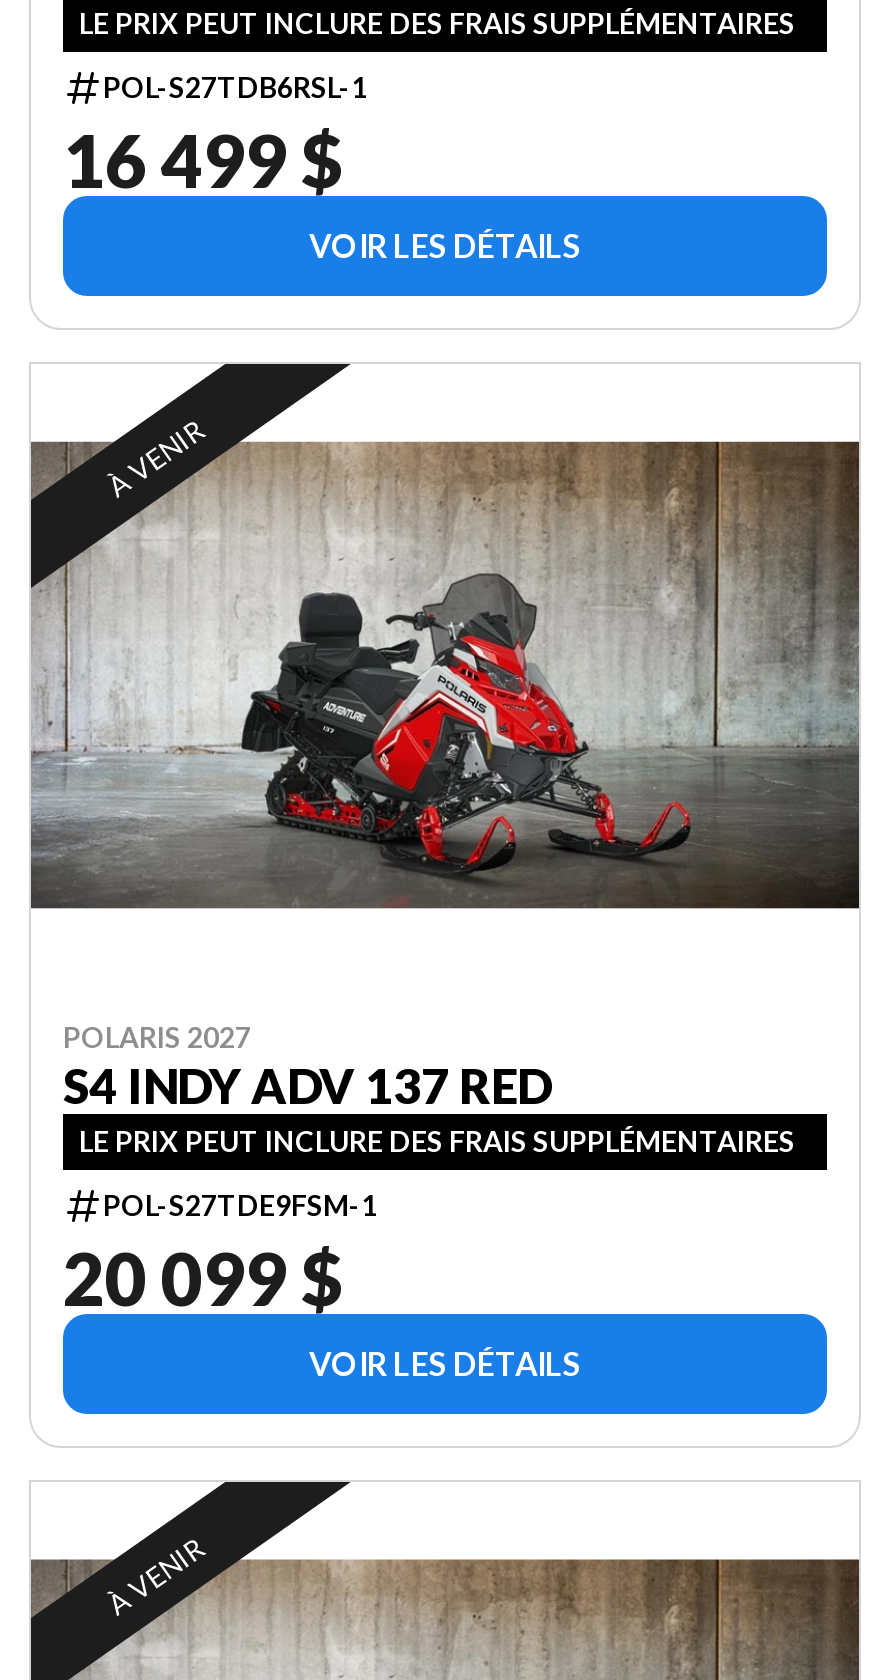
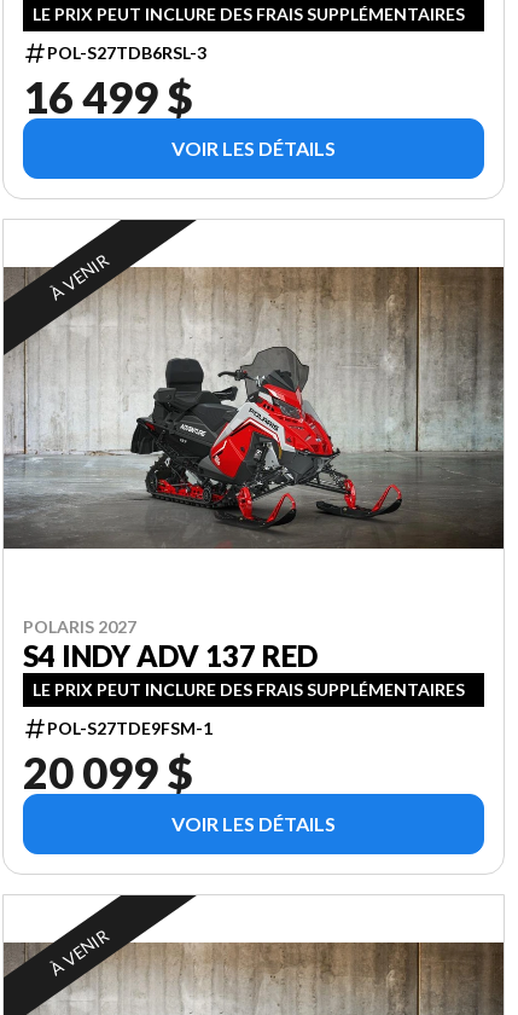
- POL-S27TDB6RSL-1
+ POL-S27TDB6RSL-3
